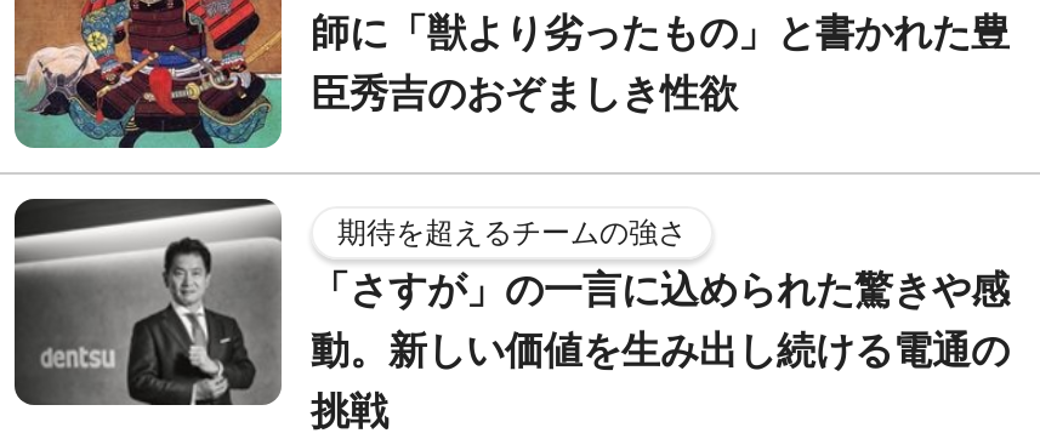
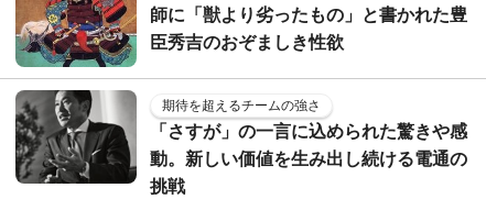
- [image]
+ [image]
